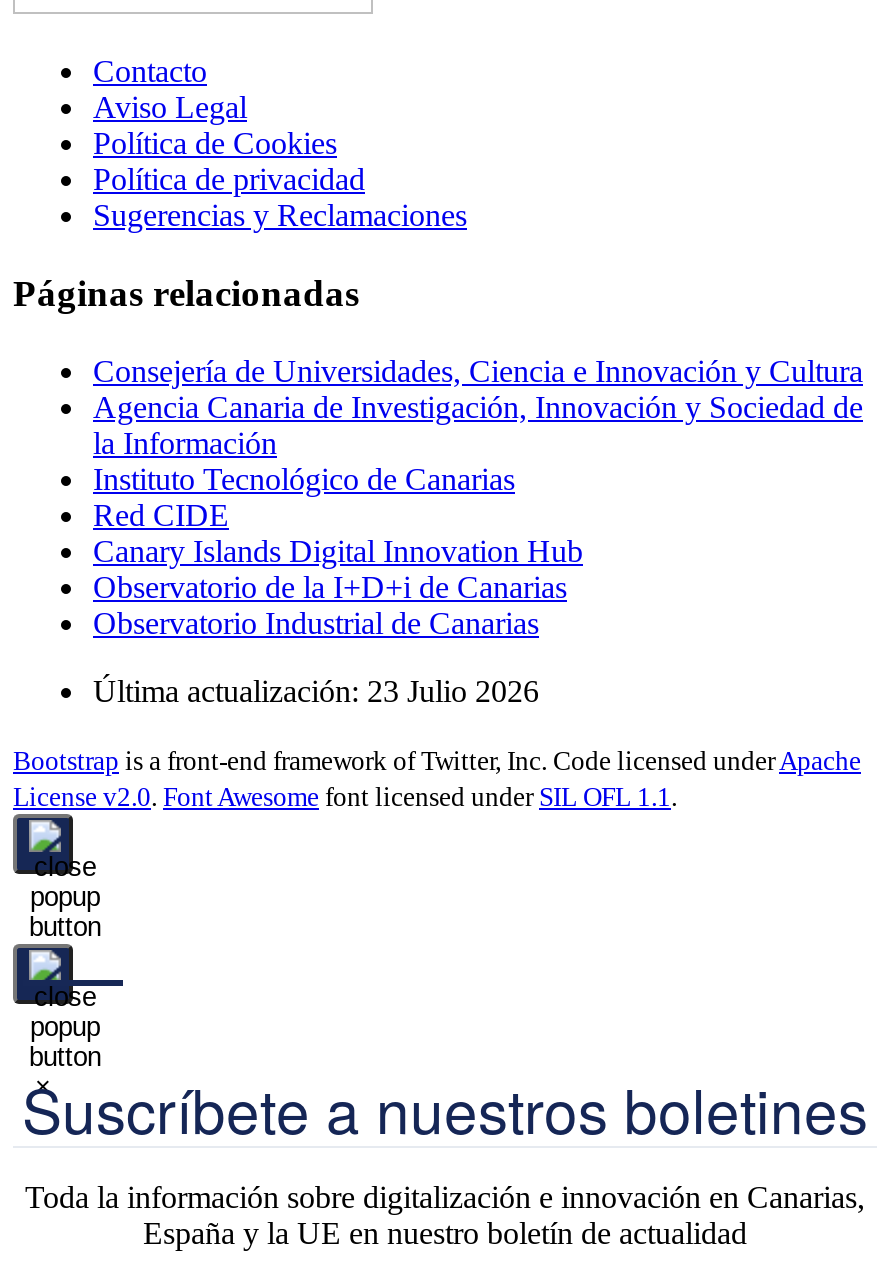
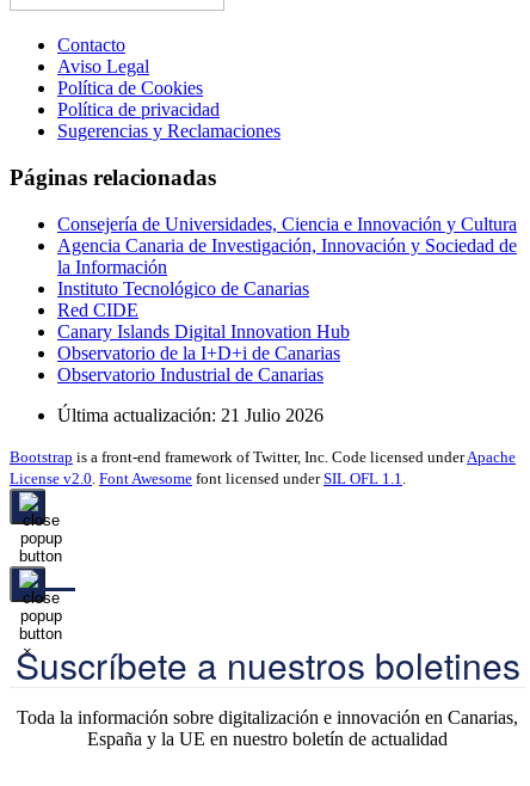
- Última actualización: 23 Julio 2026
+ Última actualización: 21 Julio 2026
